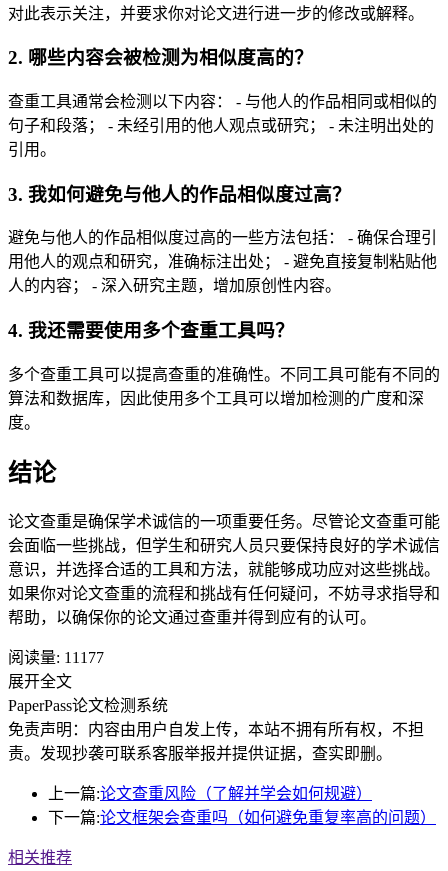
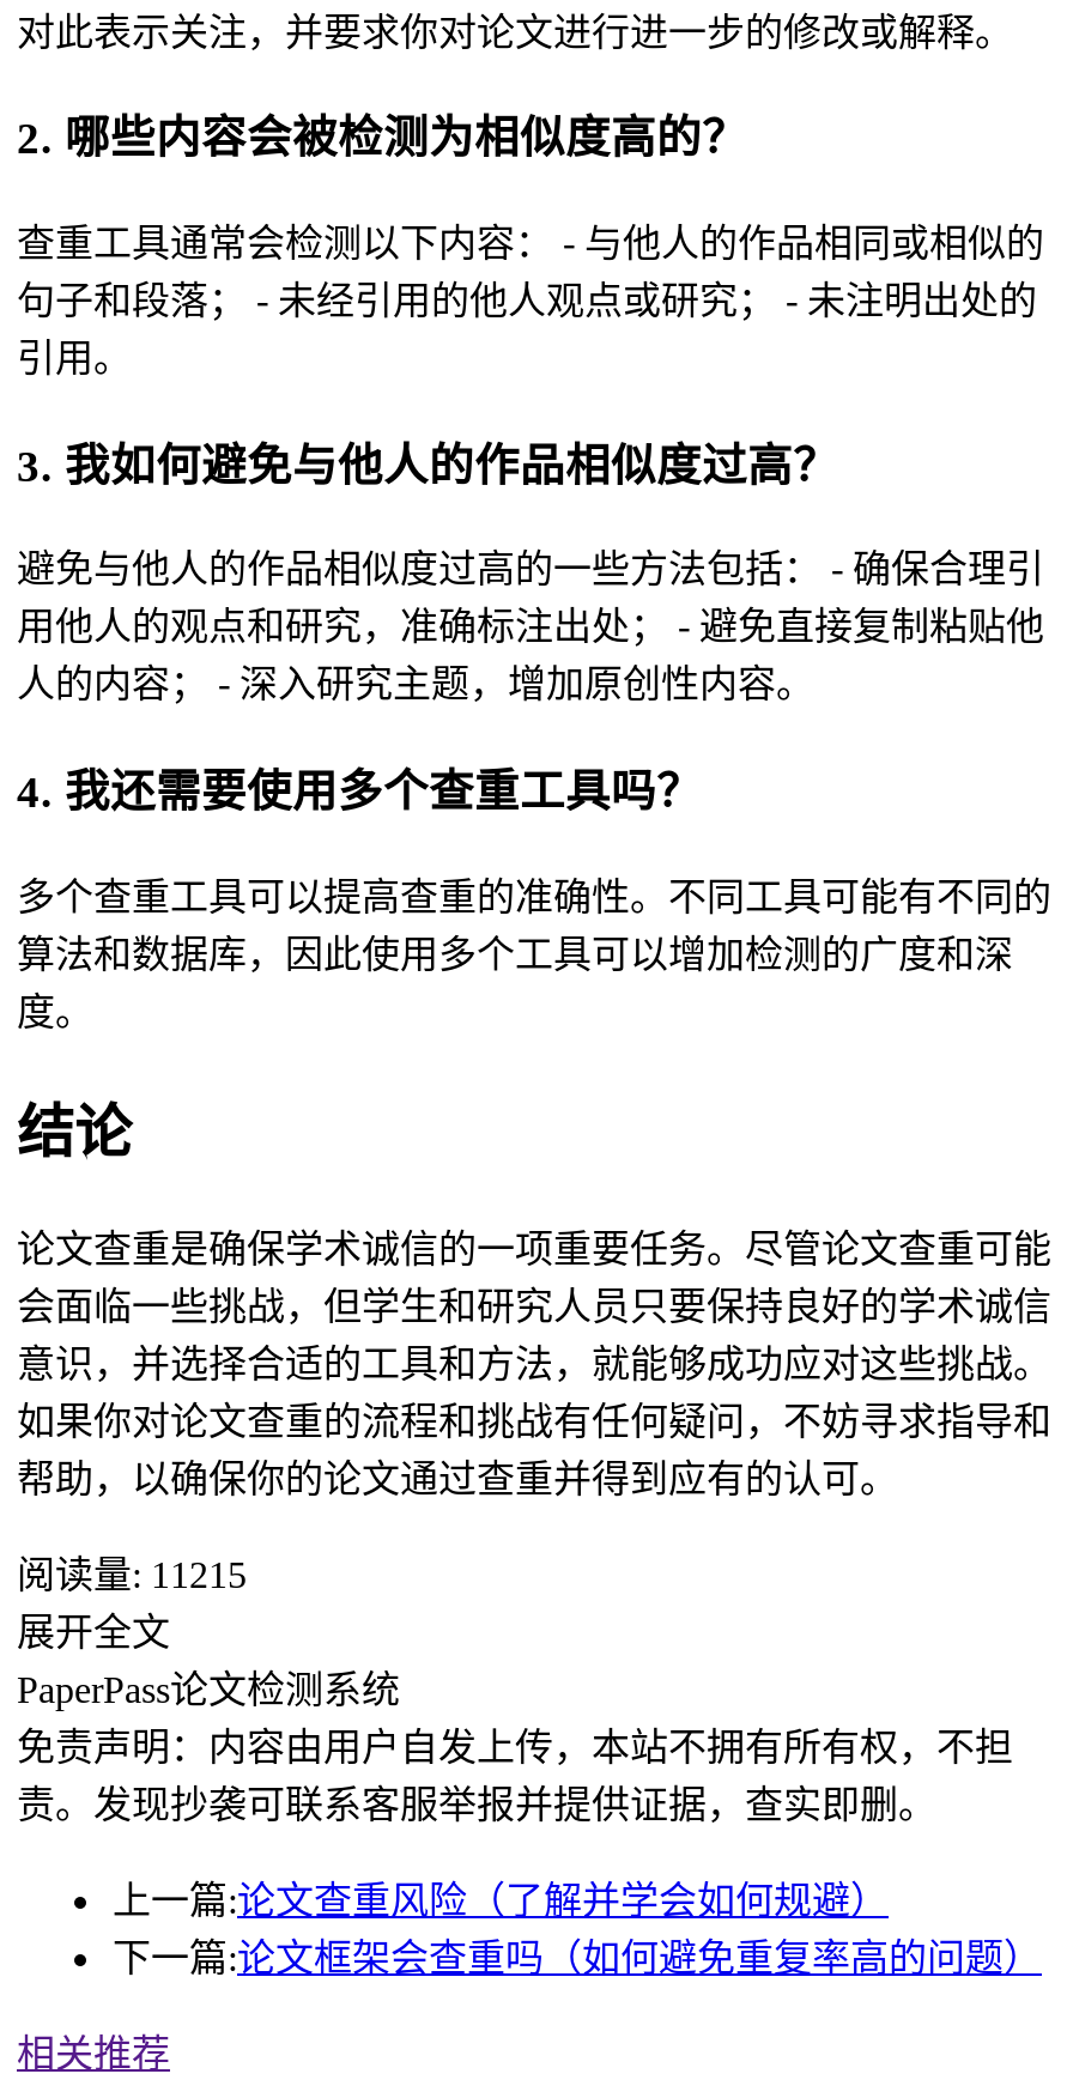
- 阅读量: 11177
+ 阅读量: 11215
